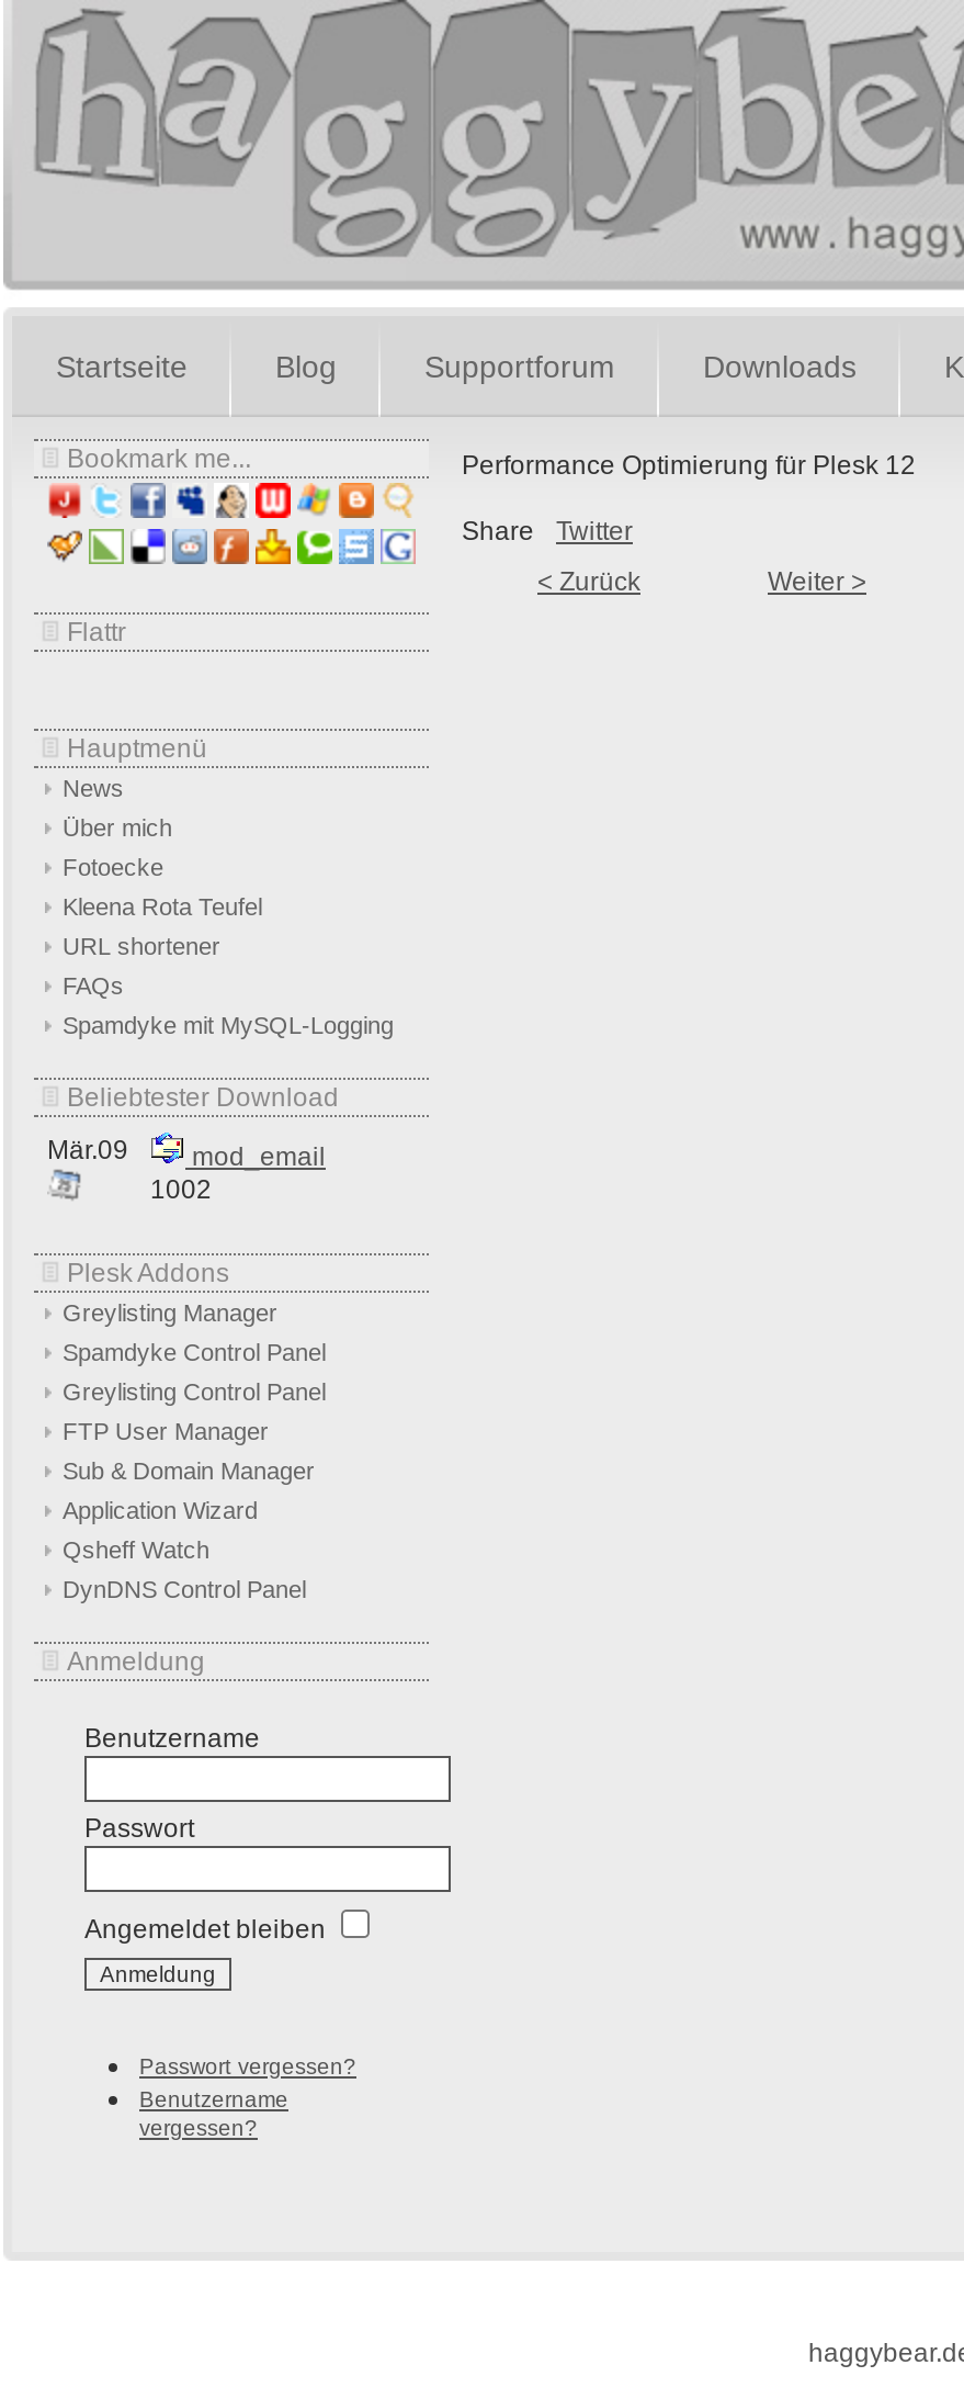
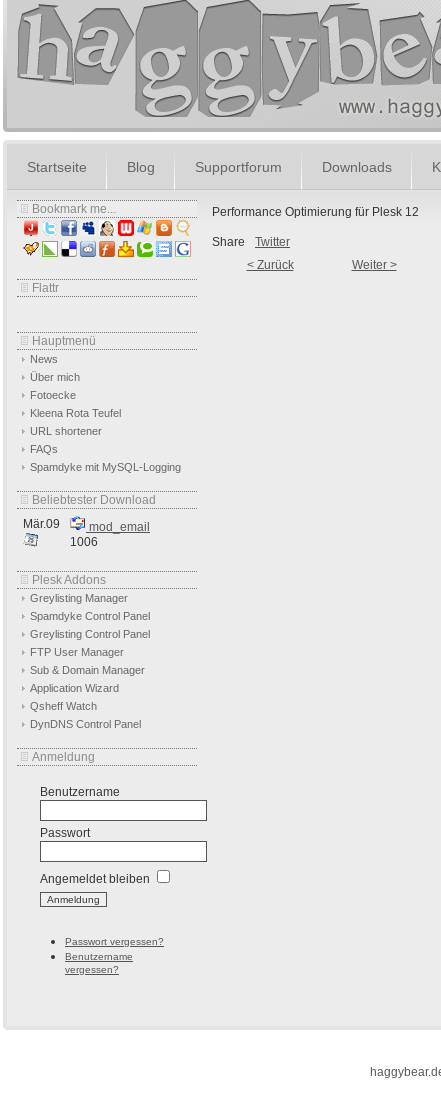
- 1002
+ 1006
